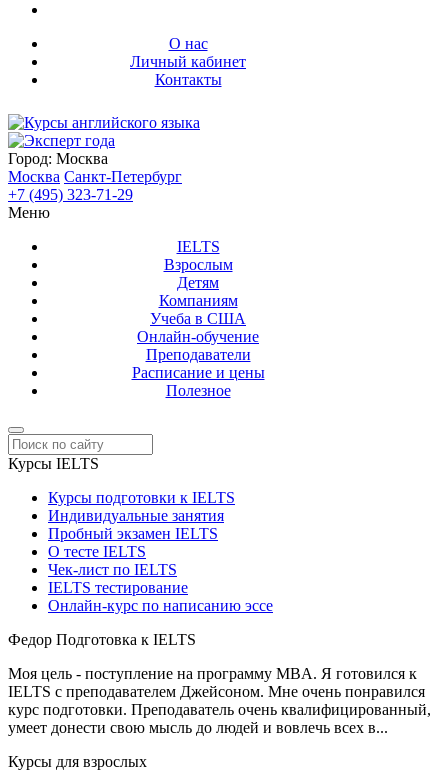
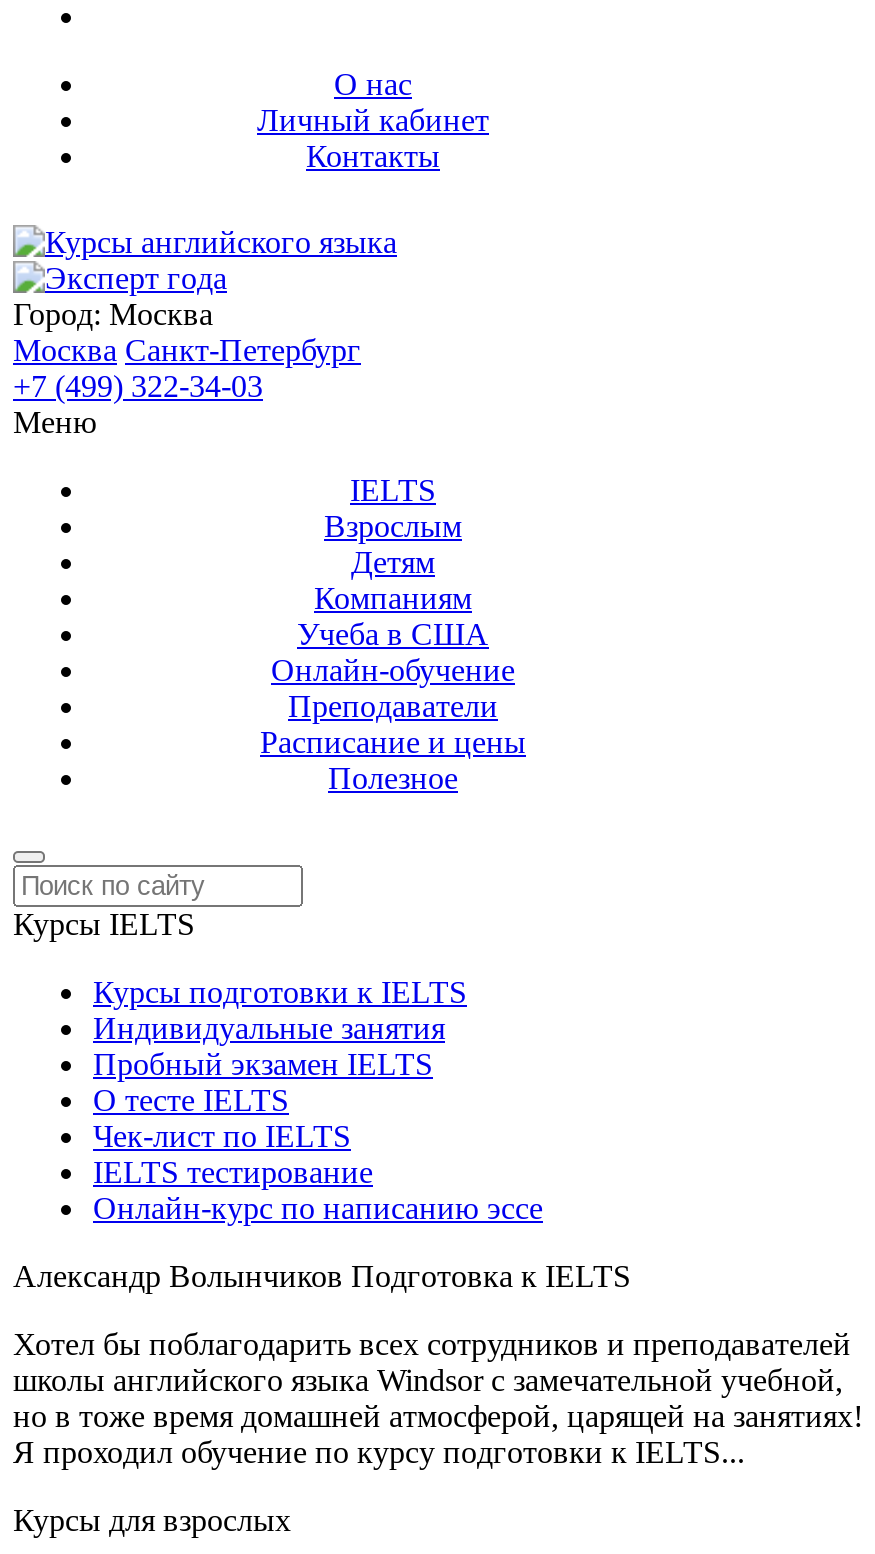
- +7 (495) 323-71-29
+ +7 (499) 322-34-03

- Федор Подготовка к IELTS
+ Александр Волынчиков Подготовка к IELTS

- Моя цель - поступление на программу MBA. Я готовился к
- IELTS с преподавателем Джейсоном. Мне очень понравился
- курс подготовки. Преподаватель очень квалифицированный,
- умеет донести свою мысль до людей и вовлечь всех в...
+ Хотел бы поблагодарить всех сотрудников и преподавателей
+ школы английского языка Windsor с замечательной учебной,
+ но в тоже время домашней атмосферой, царящей на занятиях!
+ Я проходил обучение по курсу подготовки к IELTS...
